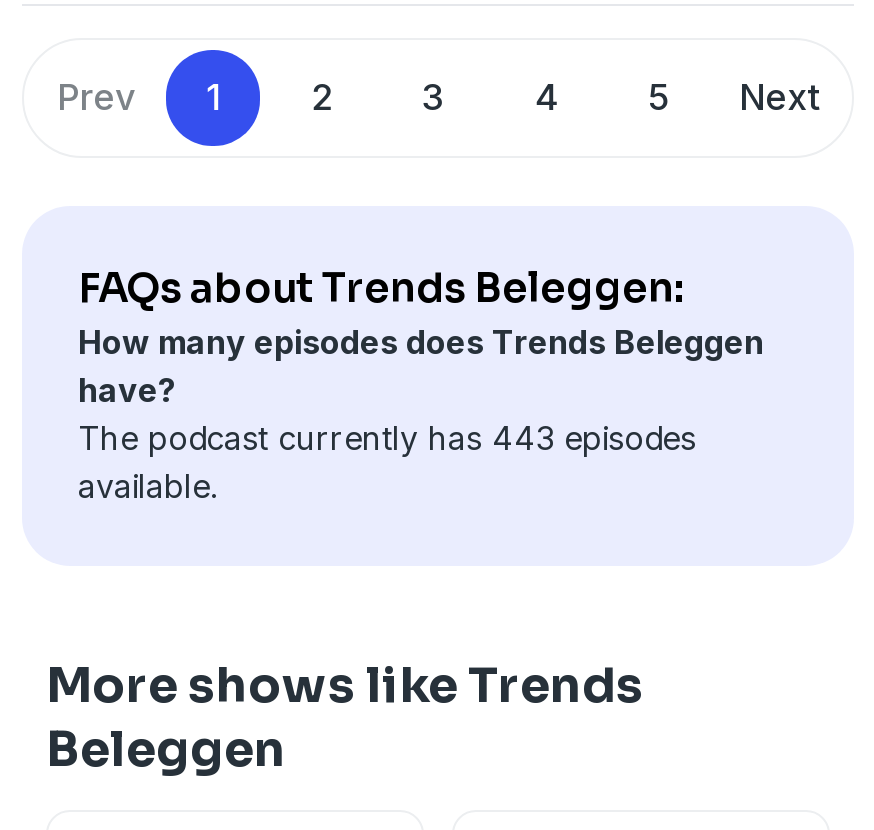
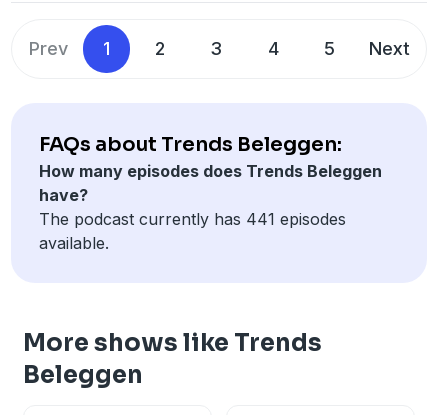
- The podcast currently has 443 episodes
+ The podcast currently has 441 episodes
